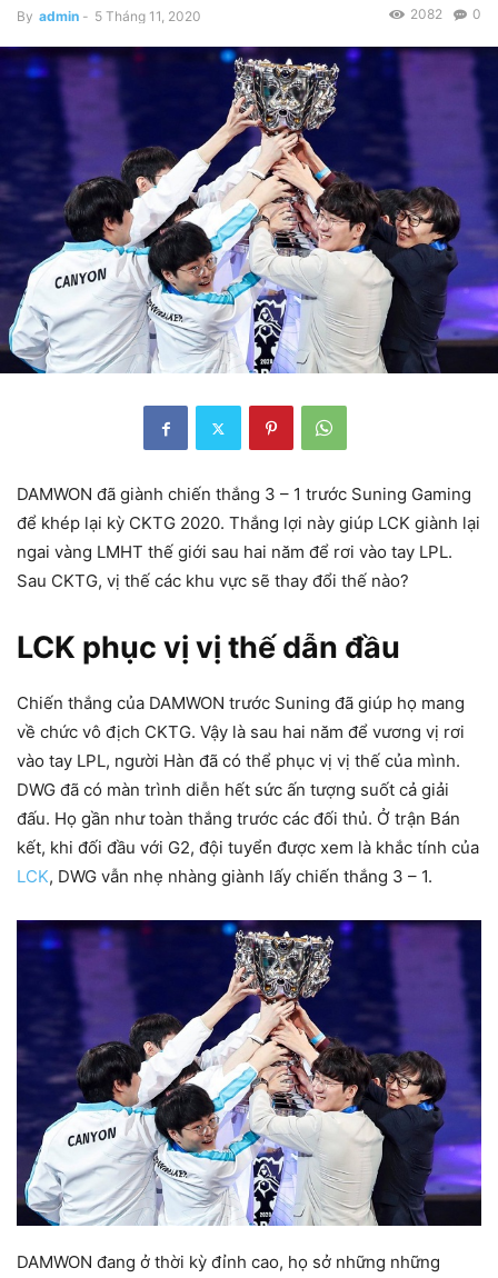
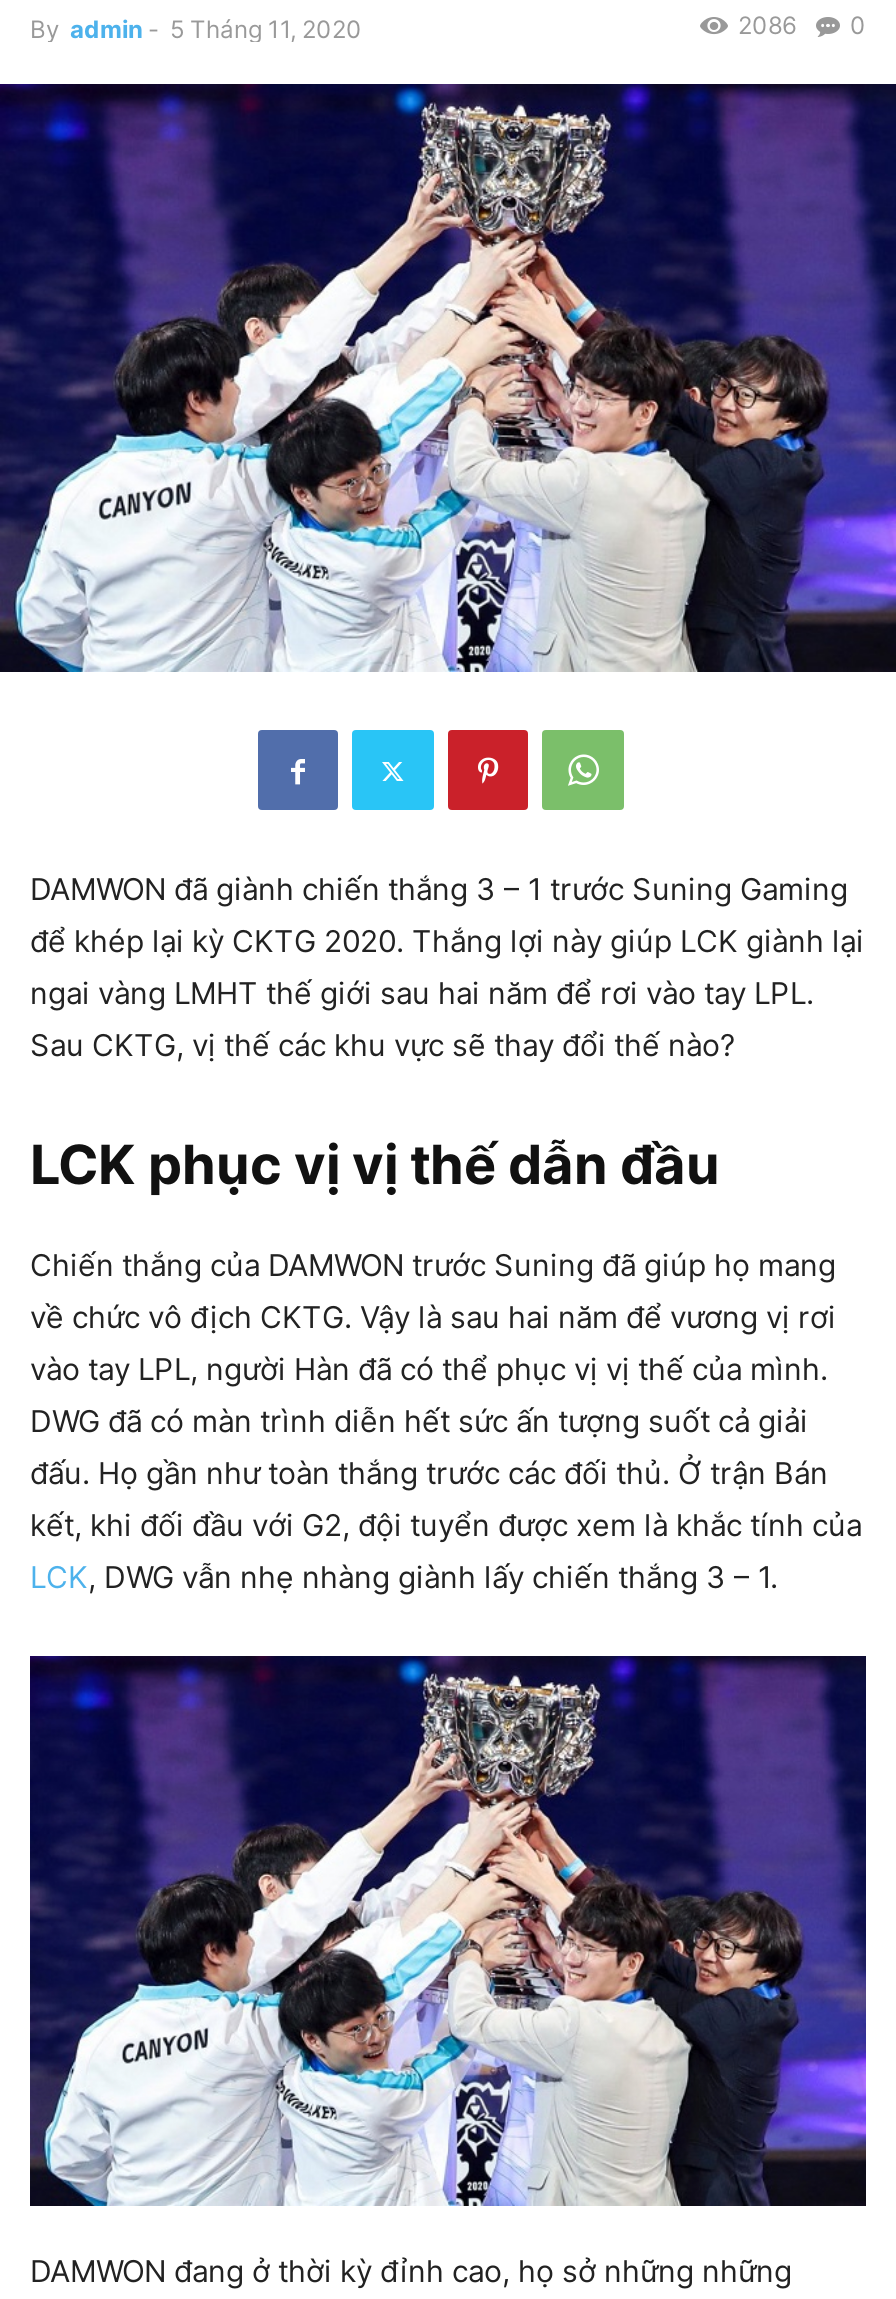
- 2082 0
+ 2086 0
